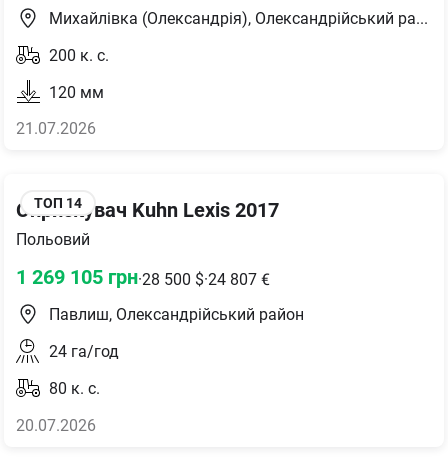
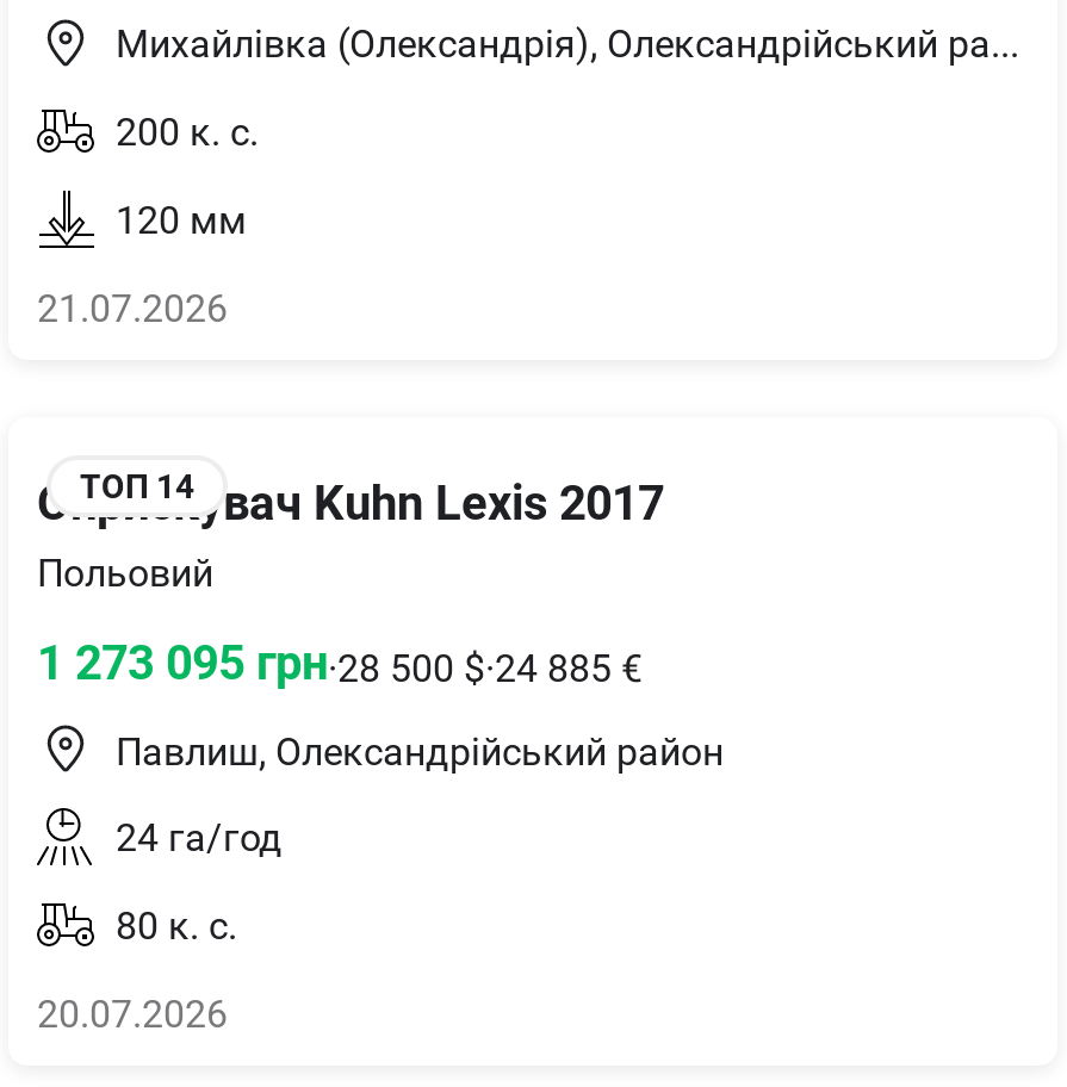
- 1 269 105 грн·28 500 $·24 807 €
+ 1 273 095 грн·28 500 $·24 885 €
